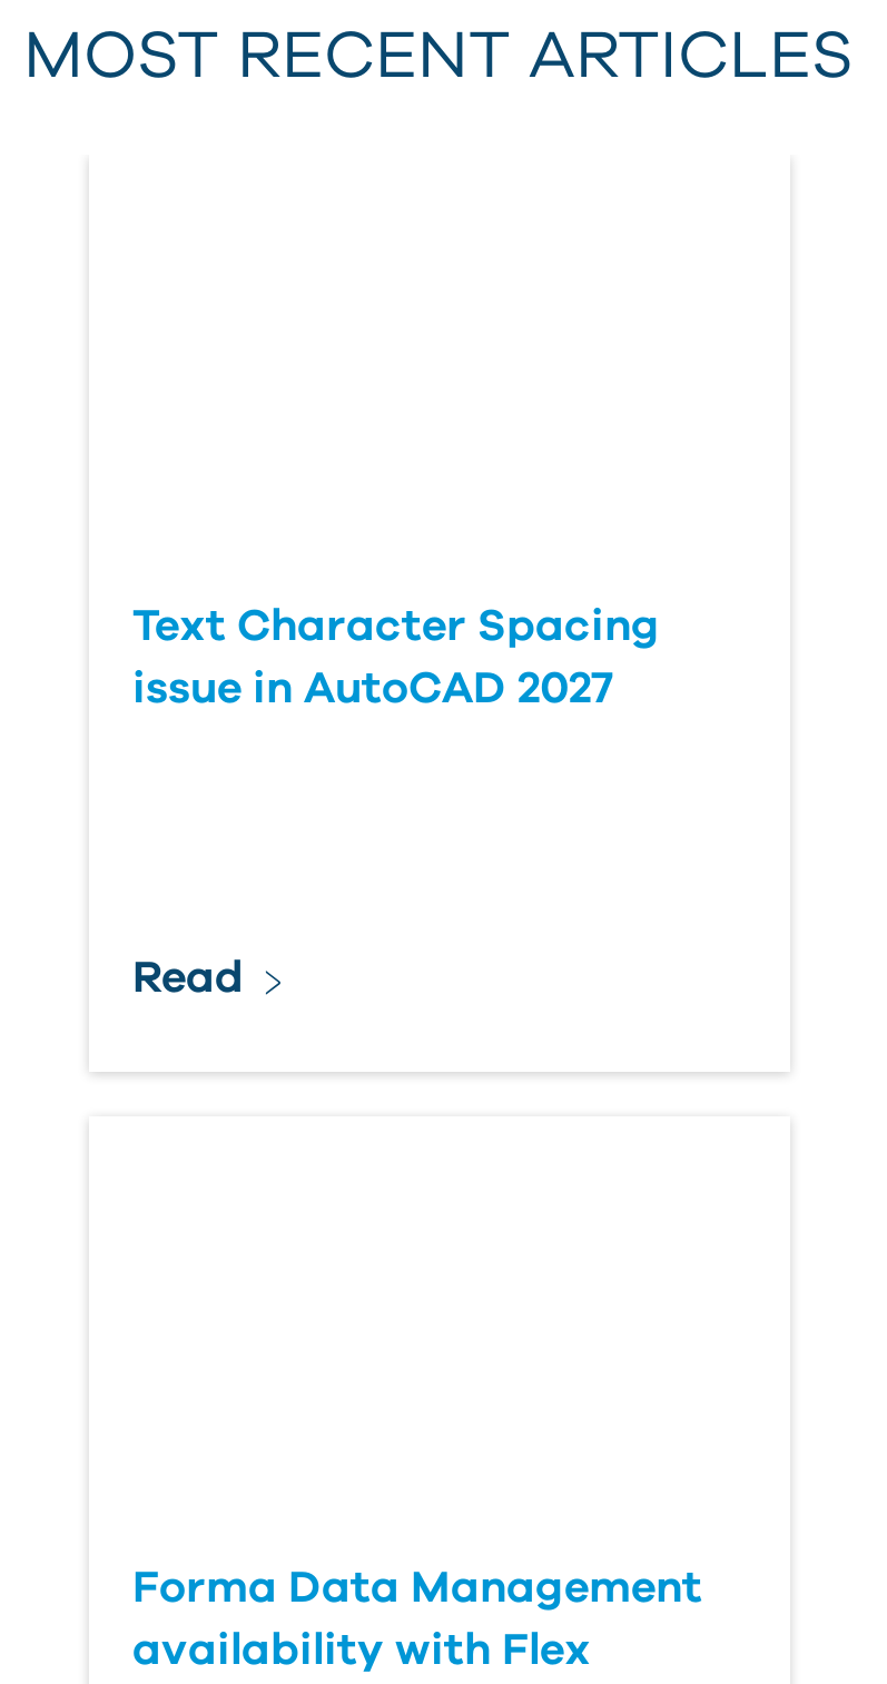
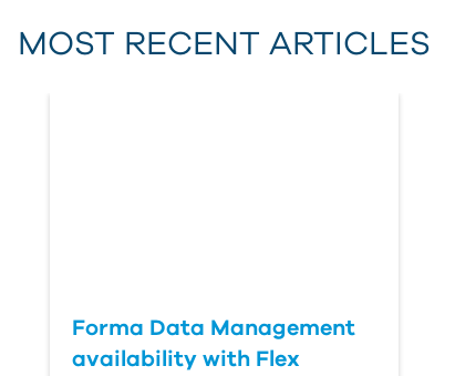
- Text Character Spacing
- issue in AutoCAD 2027

- Read
